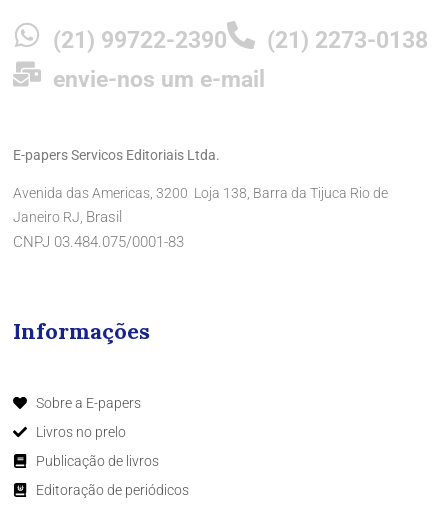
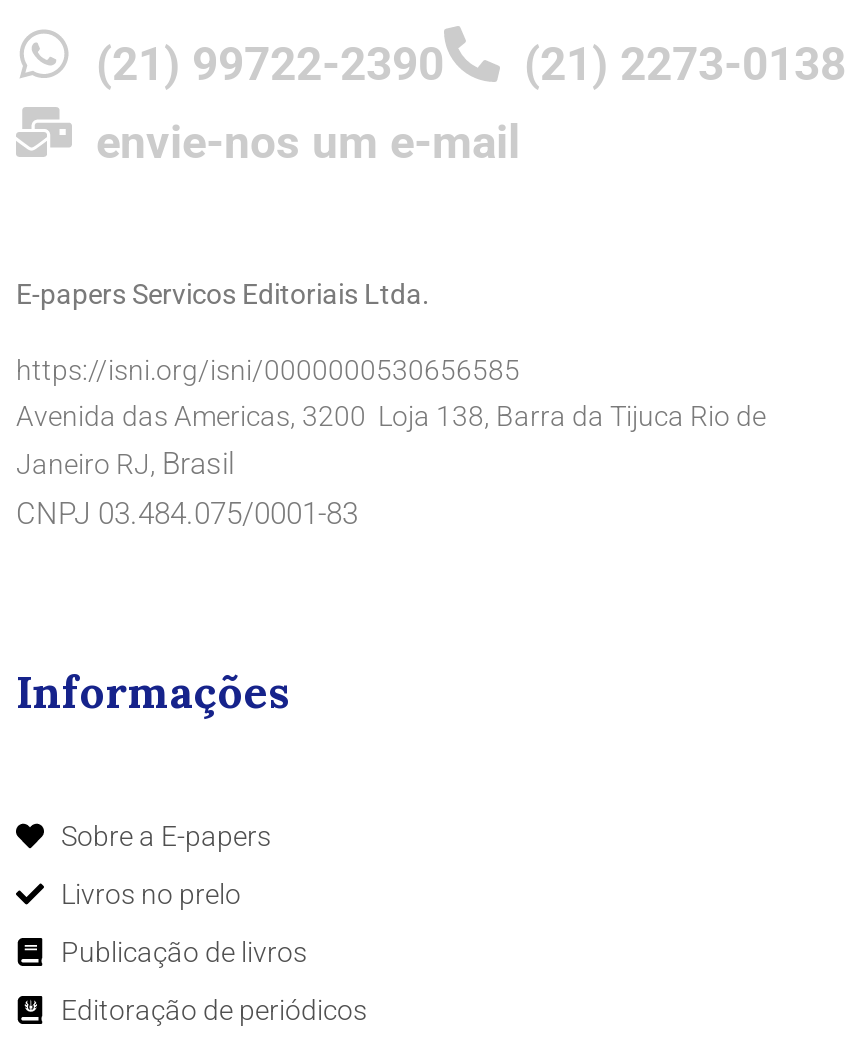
+ https://isni.org/isni/0000000530656585
